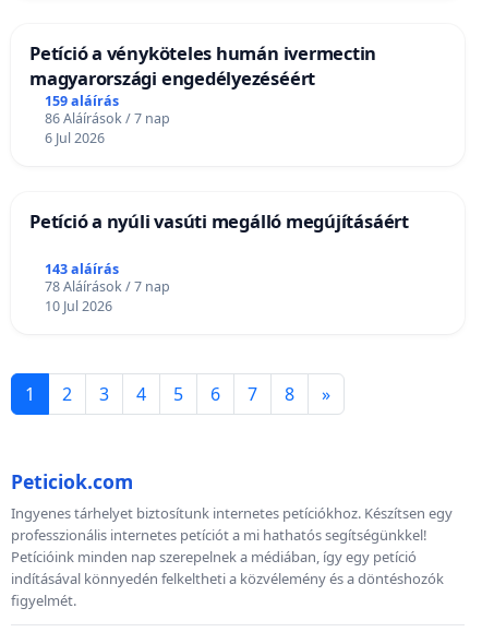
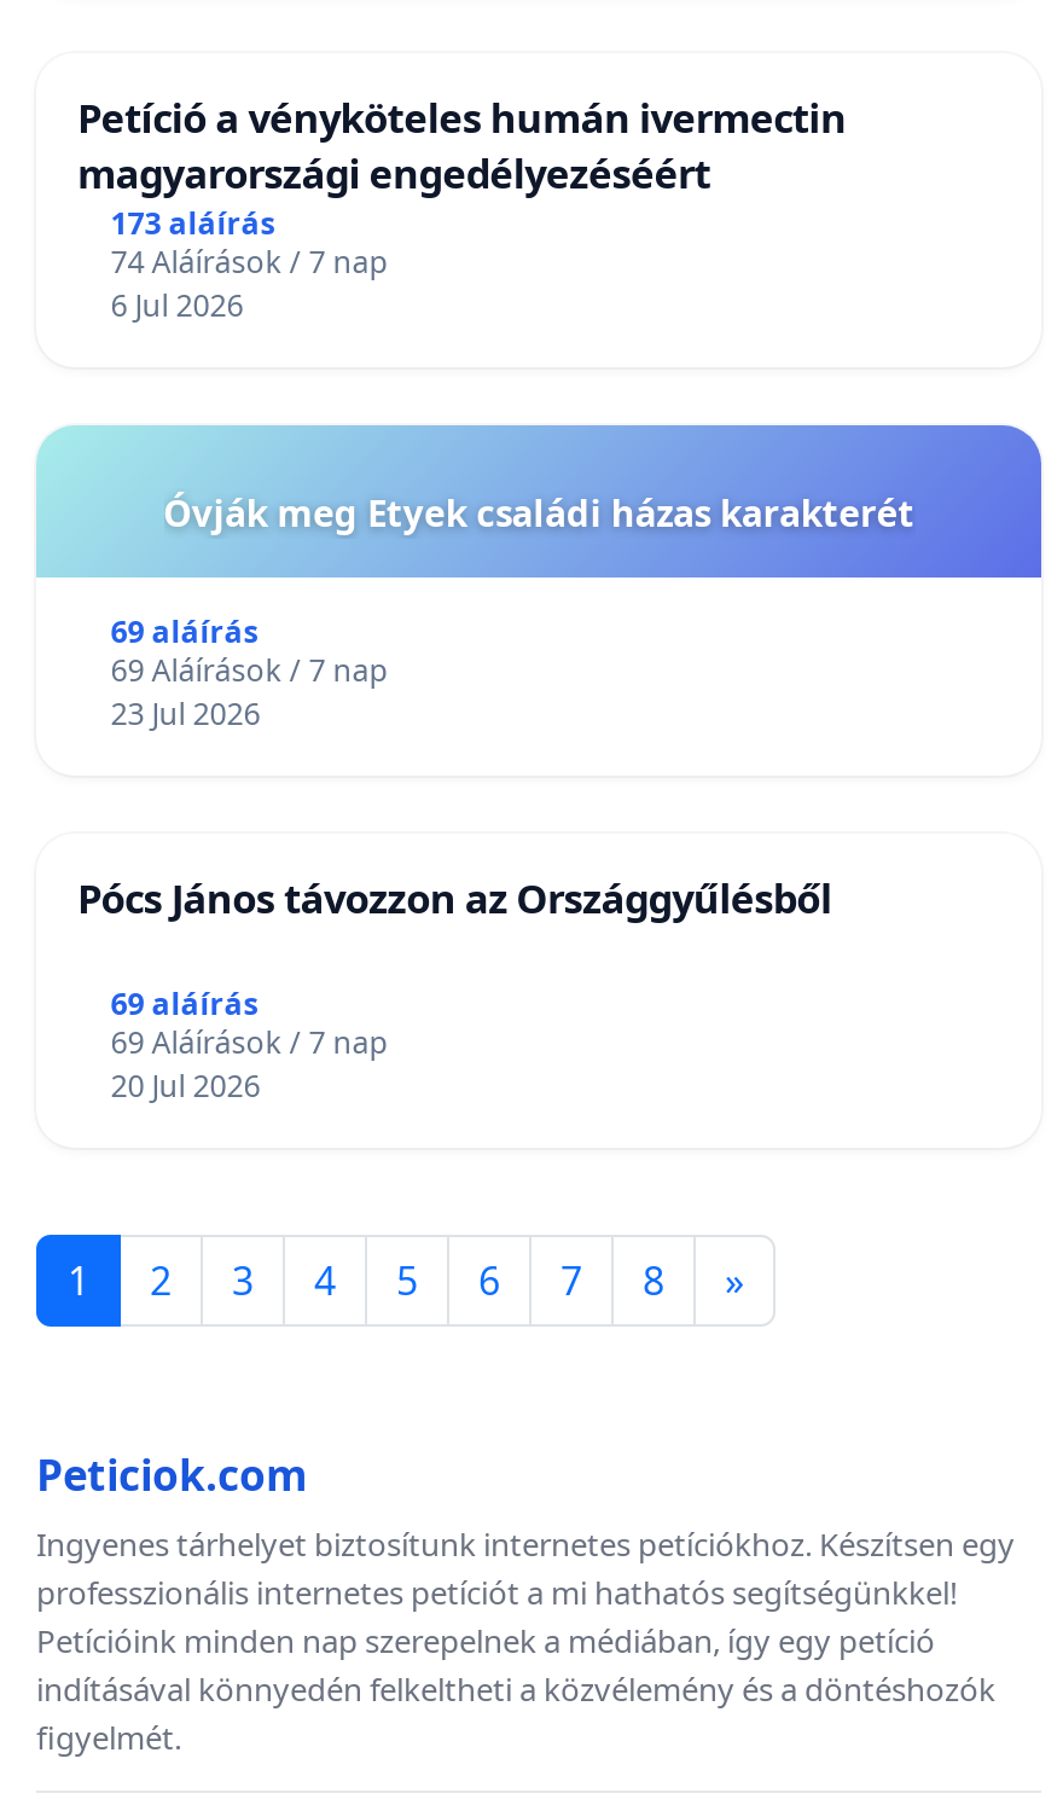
- 159 aláírás
+ 173 aláírás

- 86 Aláírások / 7 nap
+ 74 Aláírások / 7 nap

- Petíció a nyúli vasúti megálló megújításáért
- 143 aláírás
- 78 Aláírások / 7 nap
- 10 Jul 2026
+ Óvják meg Etyek családi házas karakterét
+ 69 aláírás
+ 69 Aláírások / 7 nap
+ 23 Jul 2026
+ Pócs János távozzon az Országgyűlésből
+ 69 aláírás
+ 69 Aláírások / 7 nap
+ 20 Jul 2026
